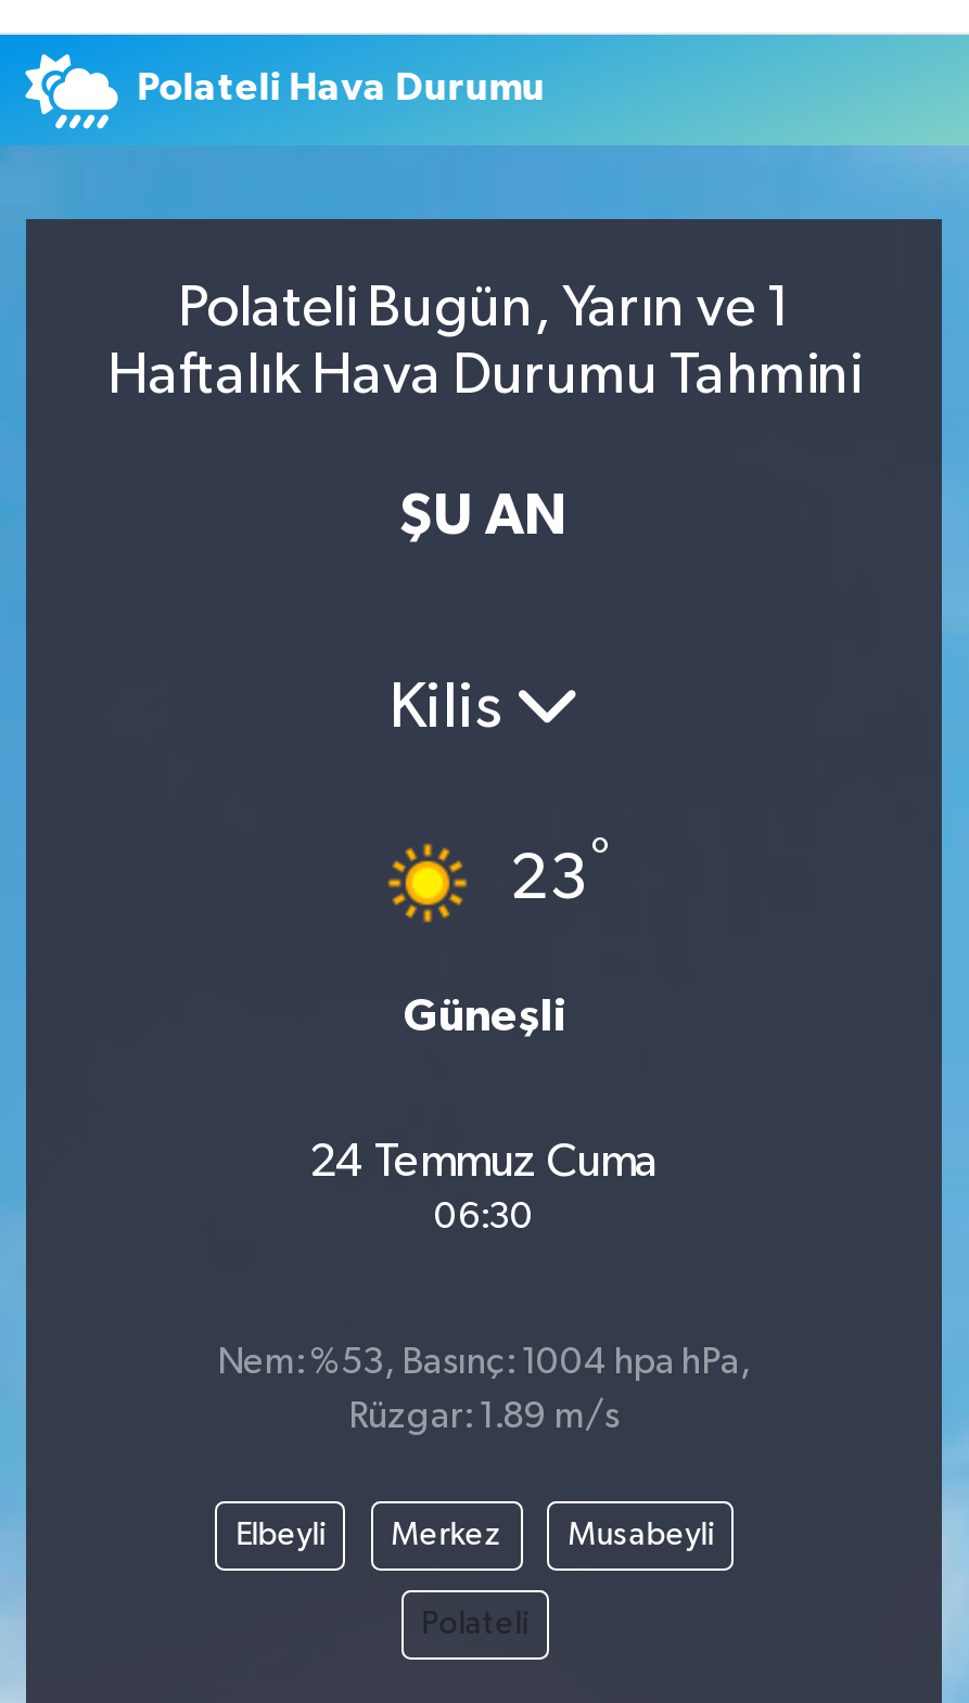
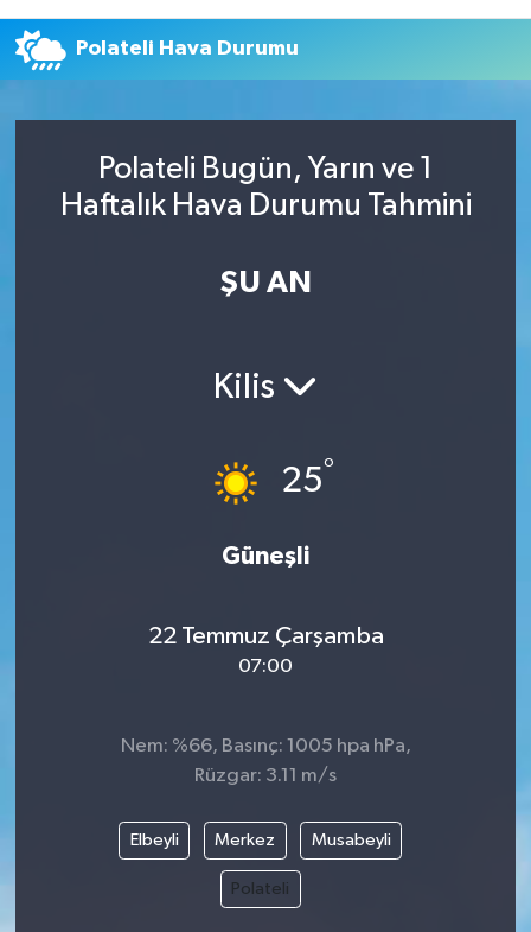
- 23°
+ 25°

- 24 Temmuz Cuma
+ 22 Temmuz Çarşamba

- 06:30
+ 07:00

- Nem: %53, Basınç: 1004 hpa hPa,
+ Nem: %66, Basınç: 1005 hpa hPa,

- Rüzgar: 1.89 m/s
+ Rüzgar: 3.11 m/s
